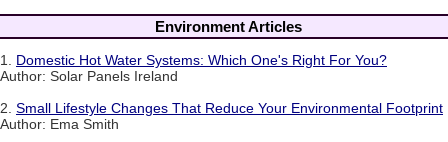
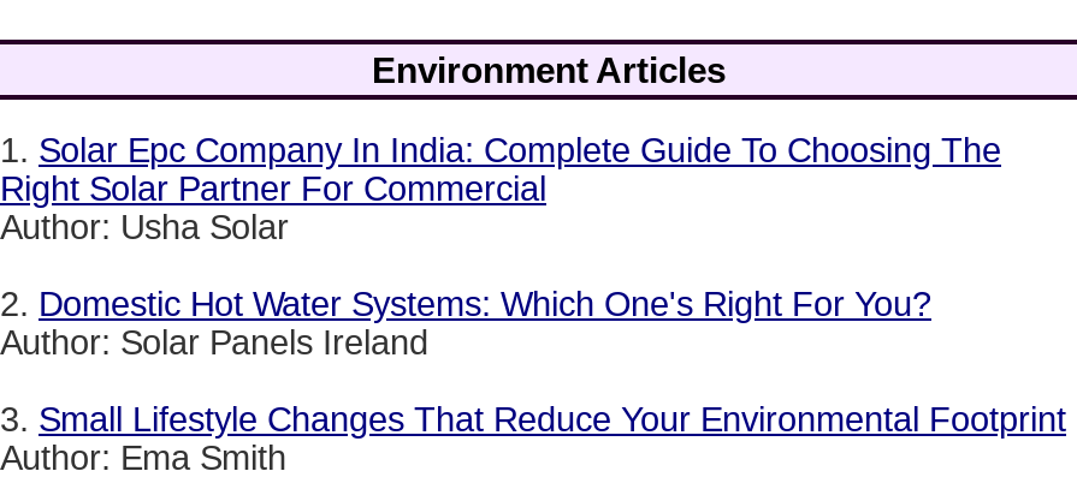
- 1. Domestic Hot Water Systems: Which One's Right For You?
+ 1. Solar Epc Company In India: Complete Guide To Choosing The
+ Right Solar Partner For Commercial
+ Author: Usha Solar
+ 2. Domestic Hot Water Systems: Which One's Right For You?

- 2. Small Lifestyle Changes That Reduce Your Environmental Footprint
+ 3. Small Lifestyle Changes That Reduce Your Environmental Footprint
